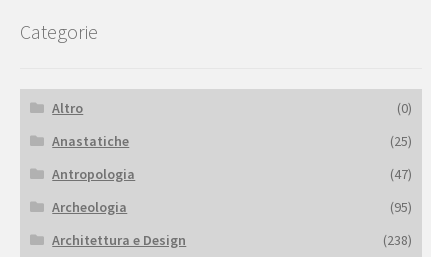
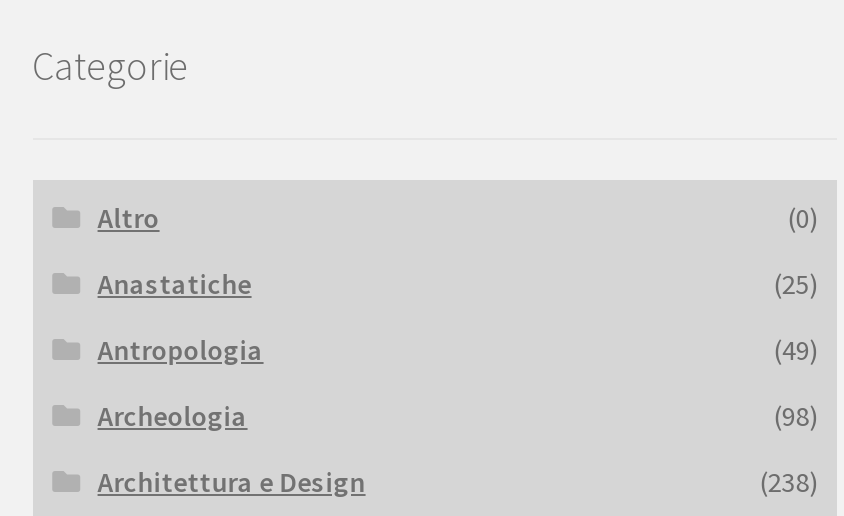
- (47)
+ (49)

- (95)
+ (98)
